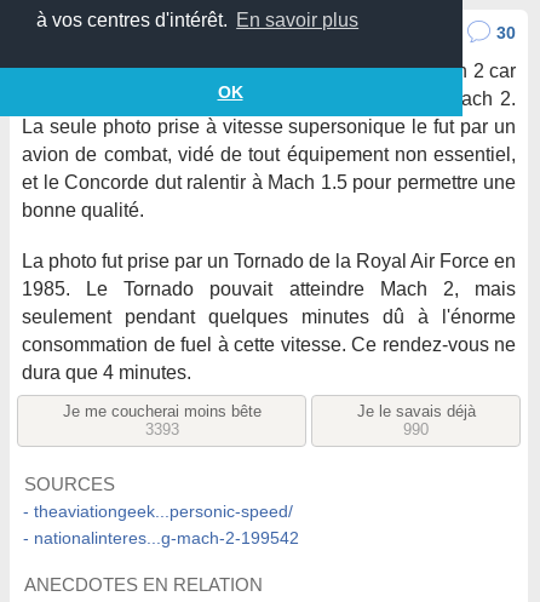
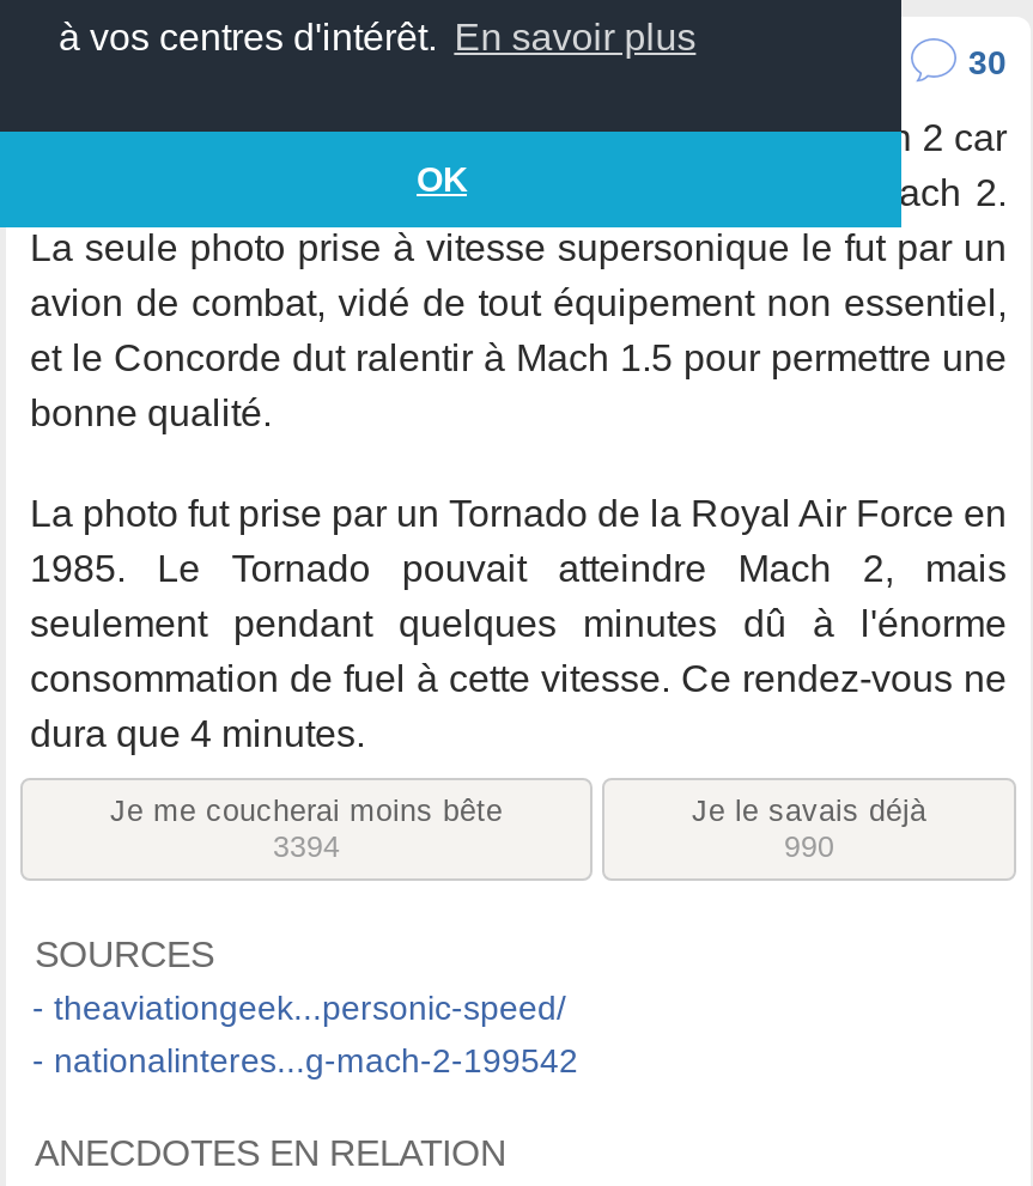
- 3393
+ 3394
